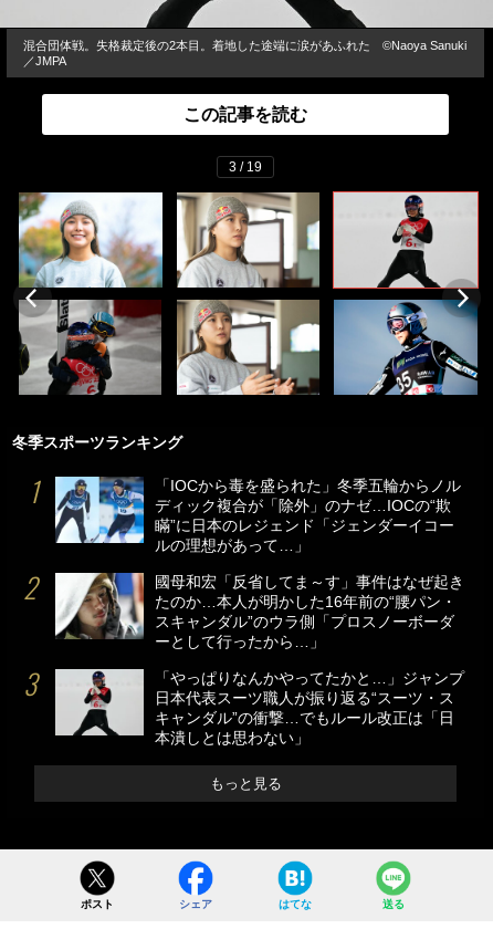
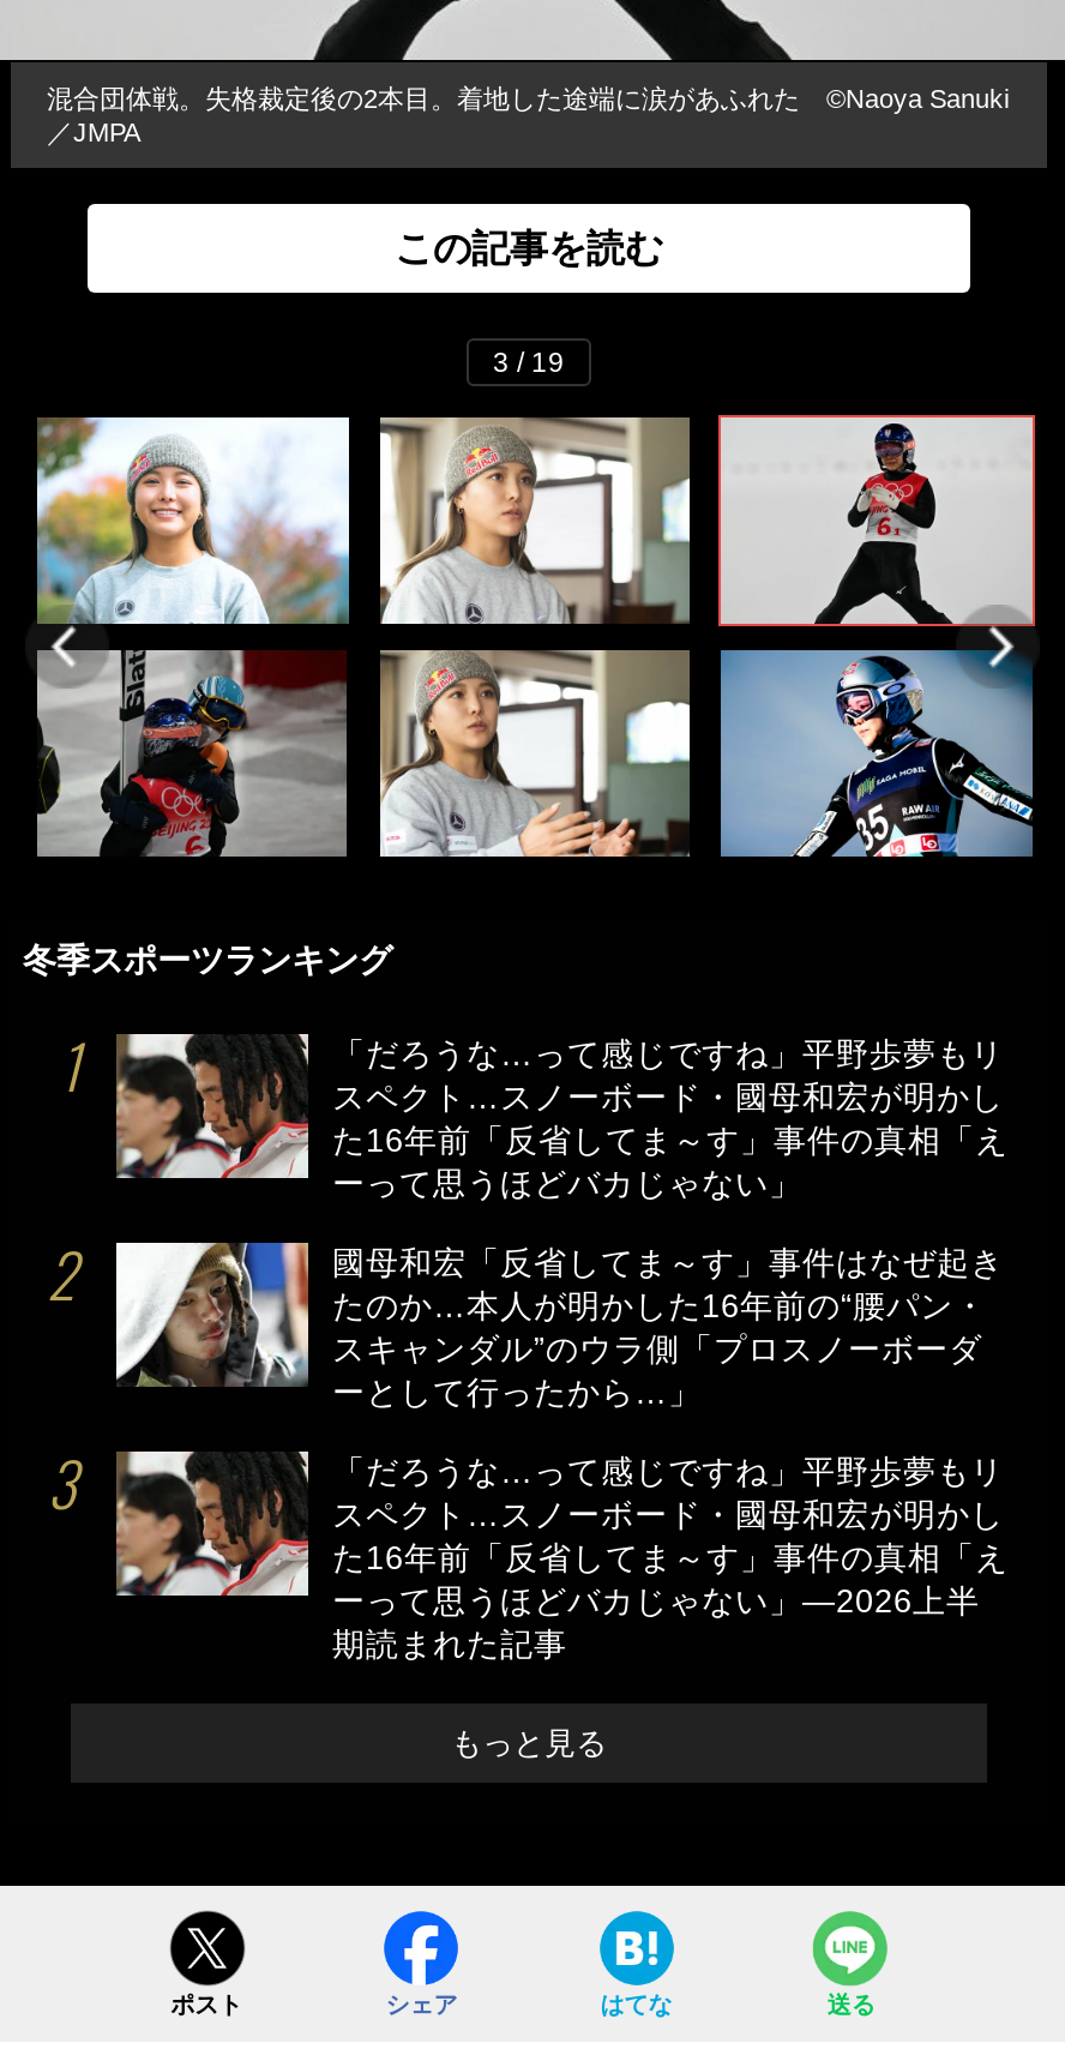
- [image]
- 「IOCから毒を盛られた」冬季五輪からノル
- ディック複合が「除外」のナゼ…IOCの“欺
- 瞞”に日本のレジェンド「ジェンダーイコー
- ルの理想があって…」
+ [image]
+ 「だろうな…って感じですね」平野歩夢もリ
+ スペクト…スノーボード・國母和宏が明かし
+ た16年前「反省してま～す」事件の真相「え
+ ーって思うほどバカじゃない」

- [image]
- 「やっぱりなんかやってたかと…」ジャンプ
- 日本代表スーツ職人が振り返る“スーツ・ス
- キャンダル”の衝撃…でもルール改正は「日
- 本潰しとは思わない」
+ [image]
+ 「だろうな…って感じですね」平野歩夢もリ
+ スペクト…スノーボード・國母和宏が明かし
+ た16年前「反省してま～す」事件の真相「え
+ ーって思うほどバカじゃない」―2026上半
+ 期読まれた記事
